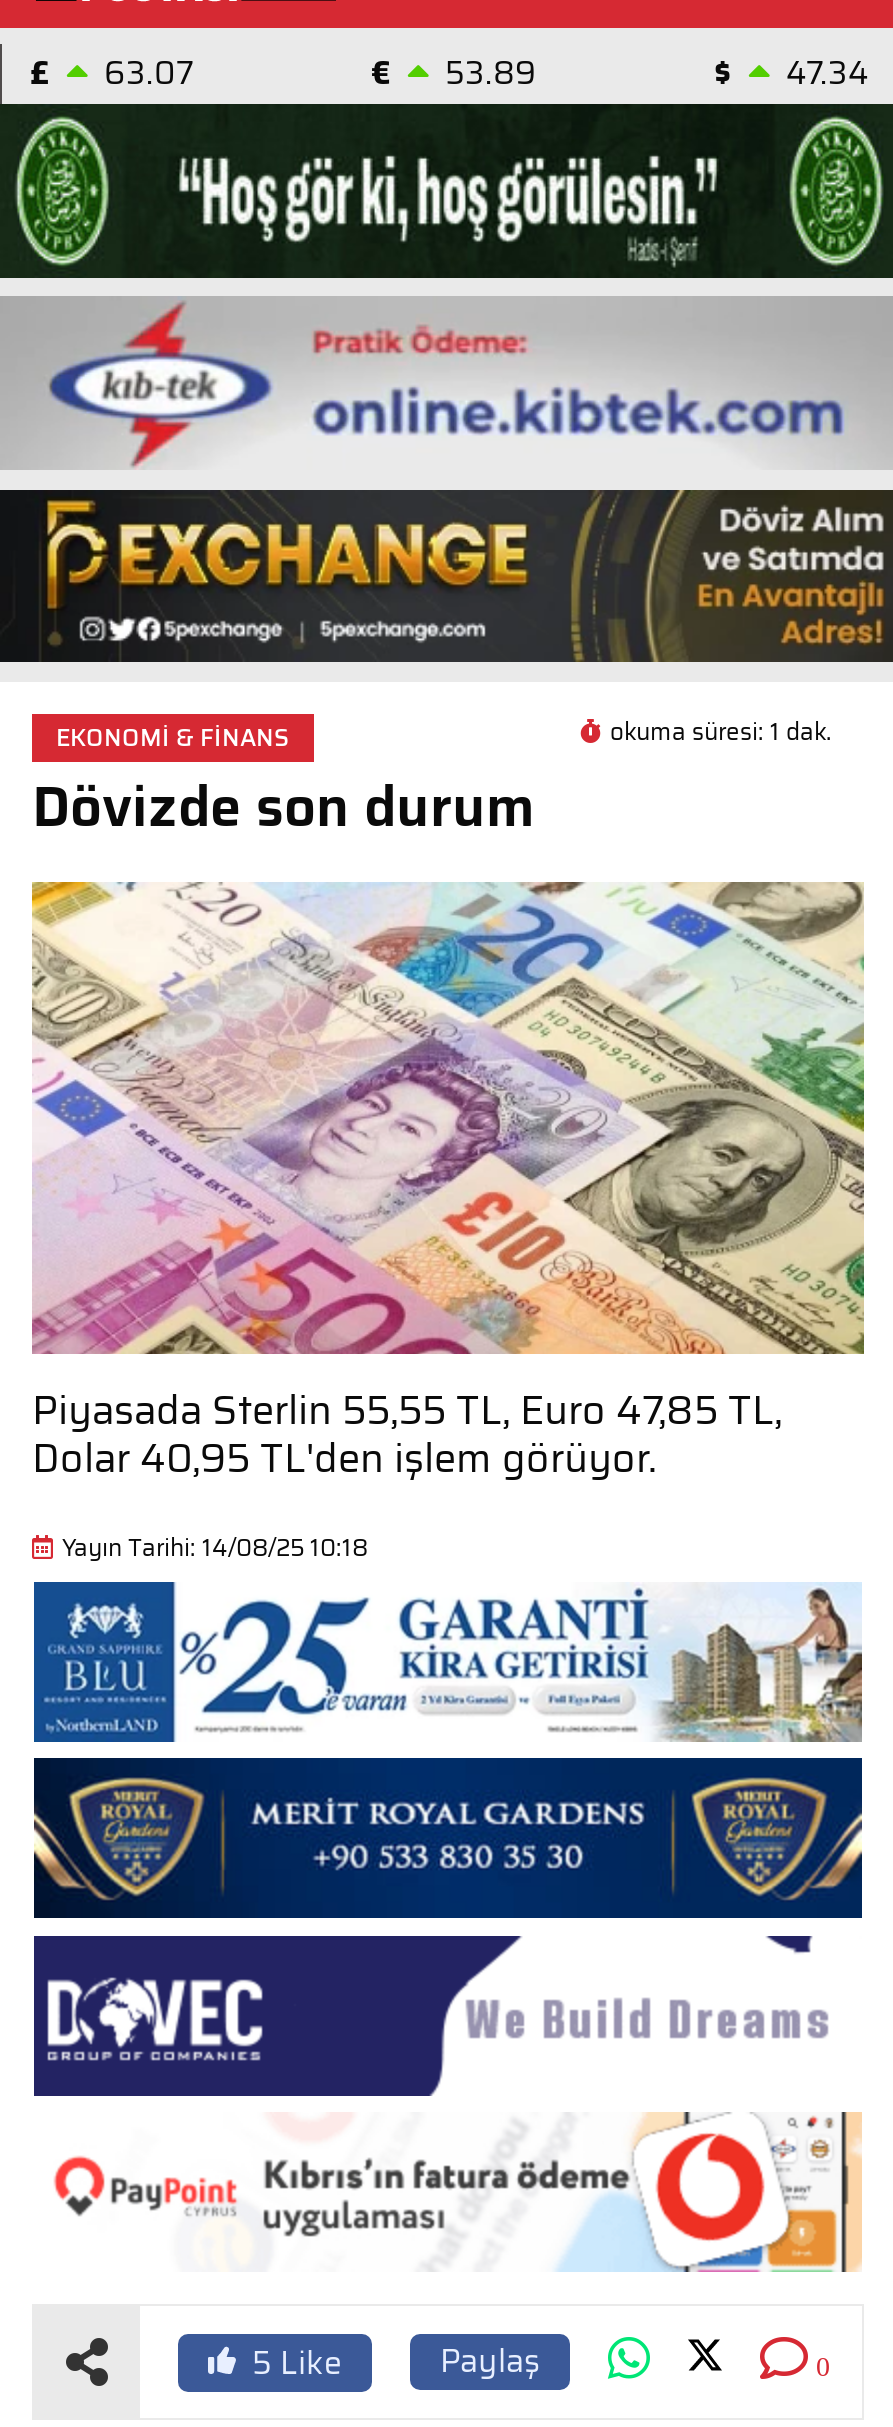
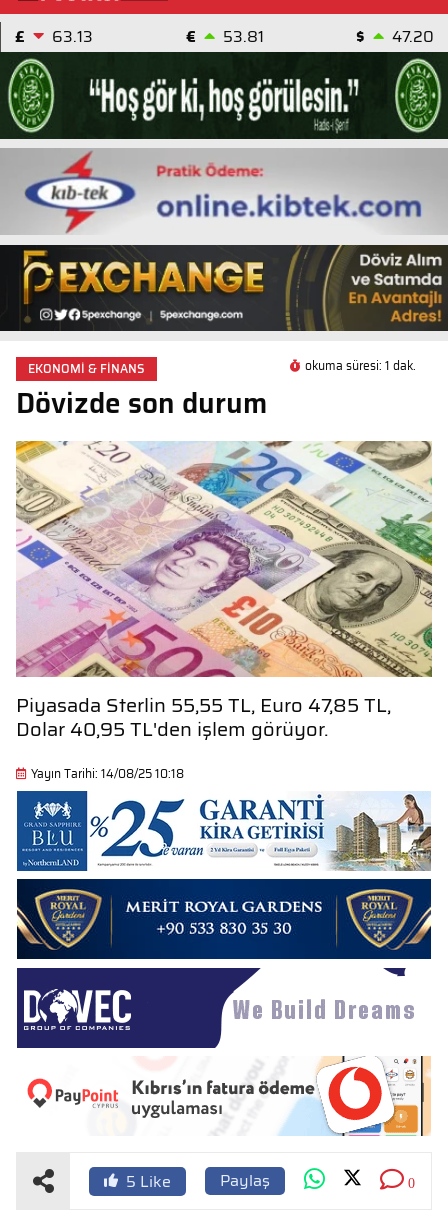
- 63.07
+ 63.13

- 53.89
+ 53.81

- 47.34
+ 47.20
